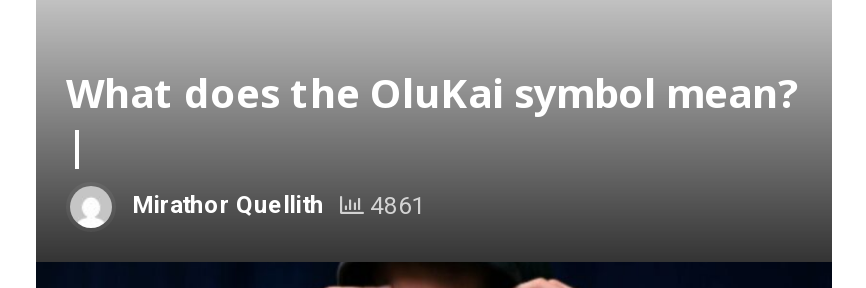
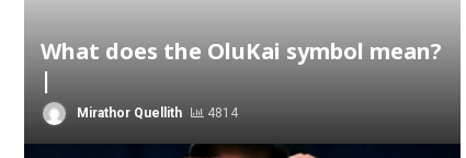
- Mirathor Quellith 4861
+ Mirathor Quellith 4814
